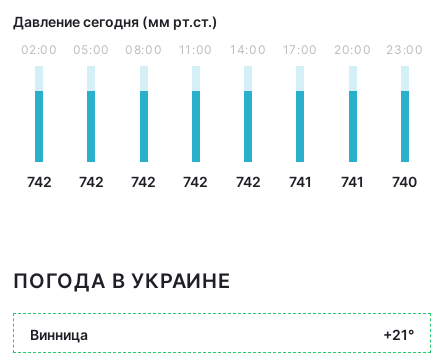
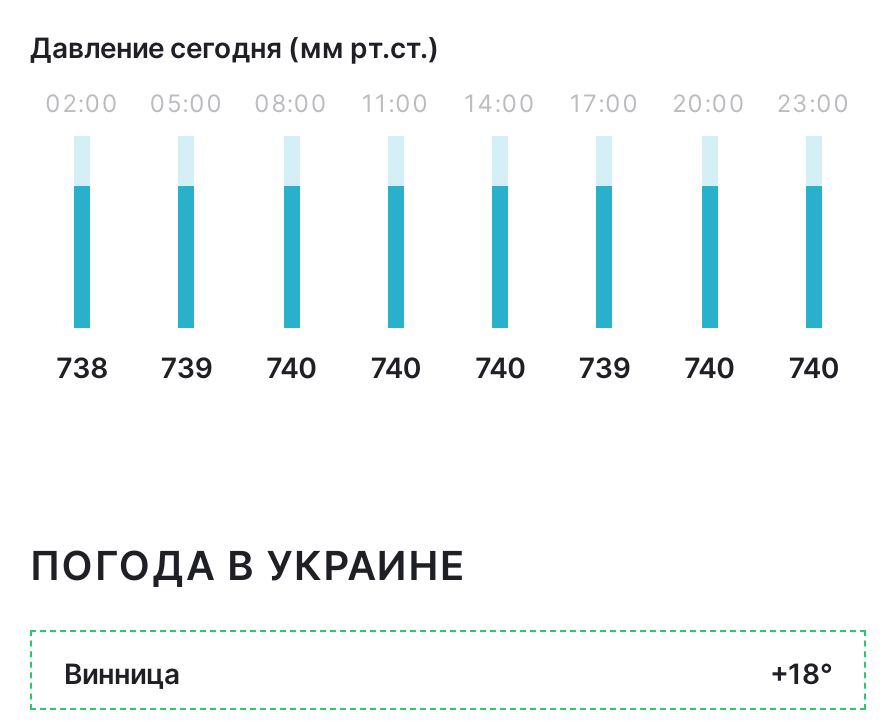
- 742
+ 738

- 742
+ 739

- 742
+ 740

- 742
+ 740

- 742
+ 740

- 741
+ 739

- 741
+ 740

- +21°
+ +18°
